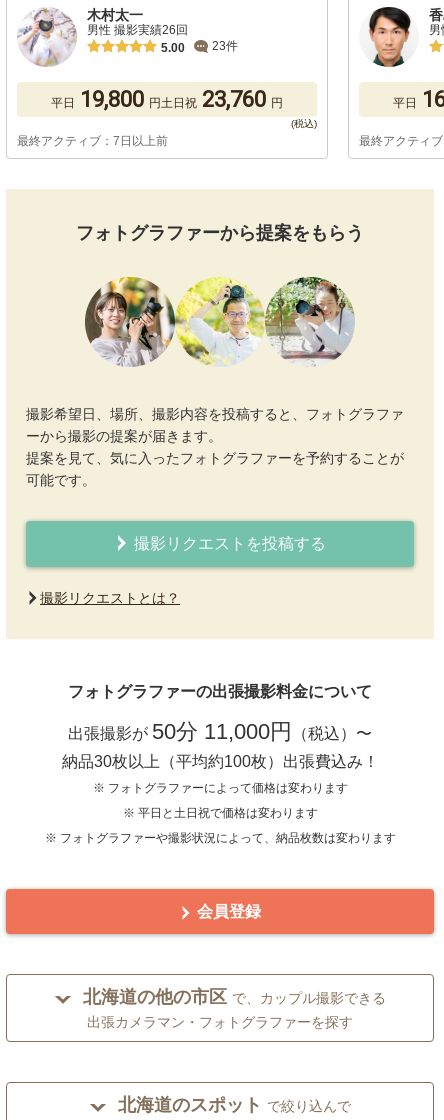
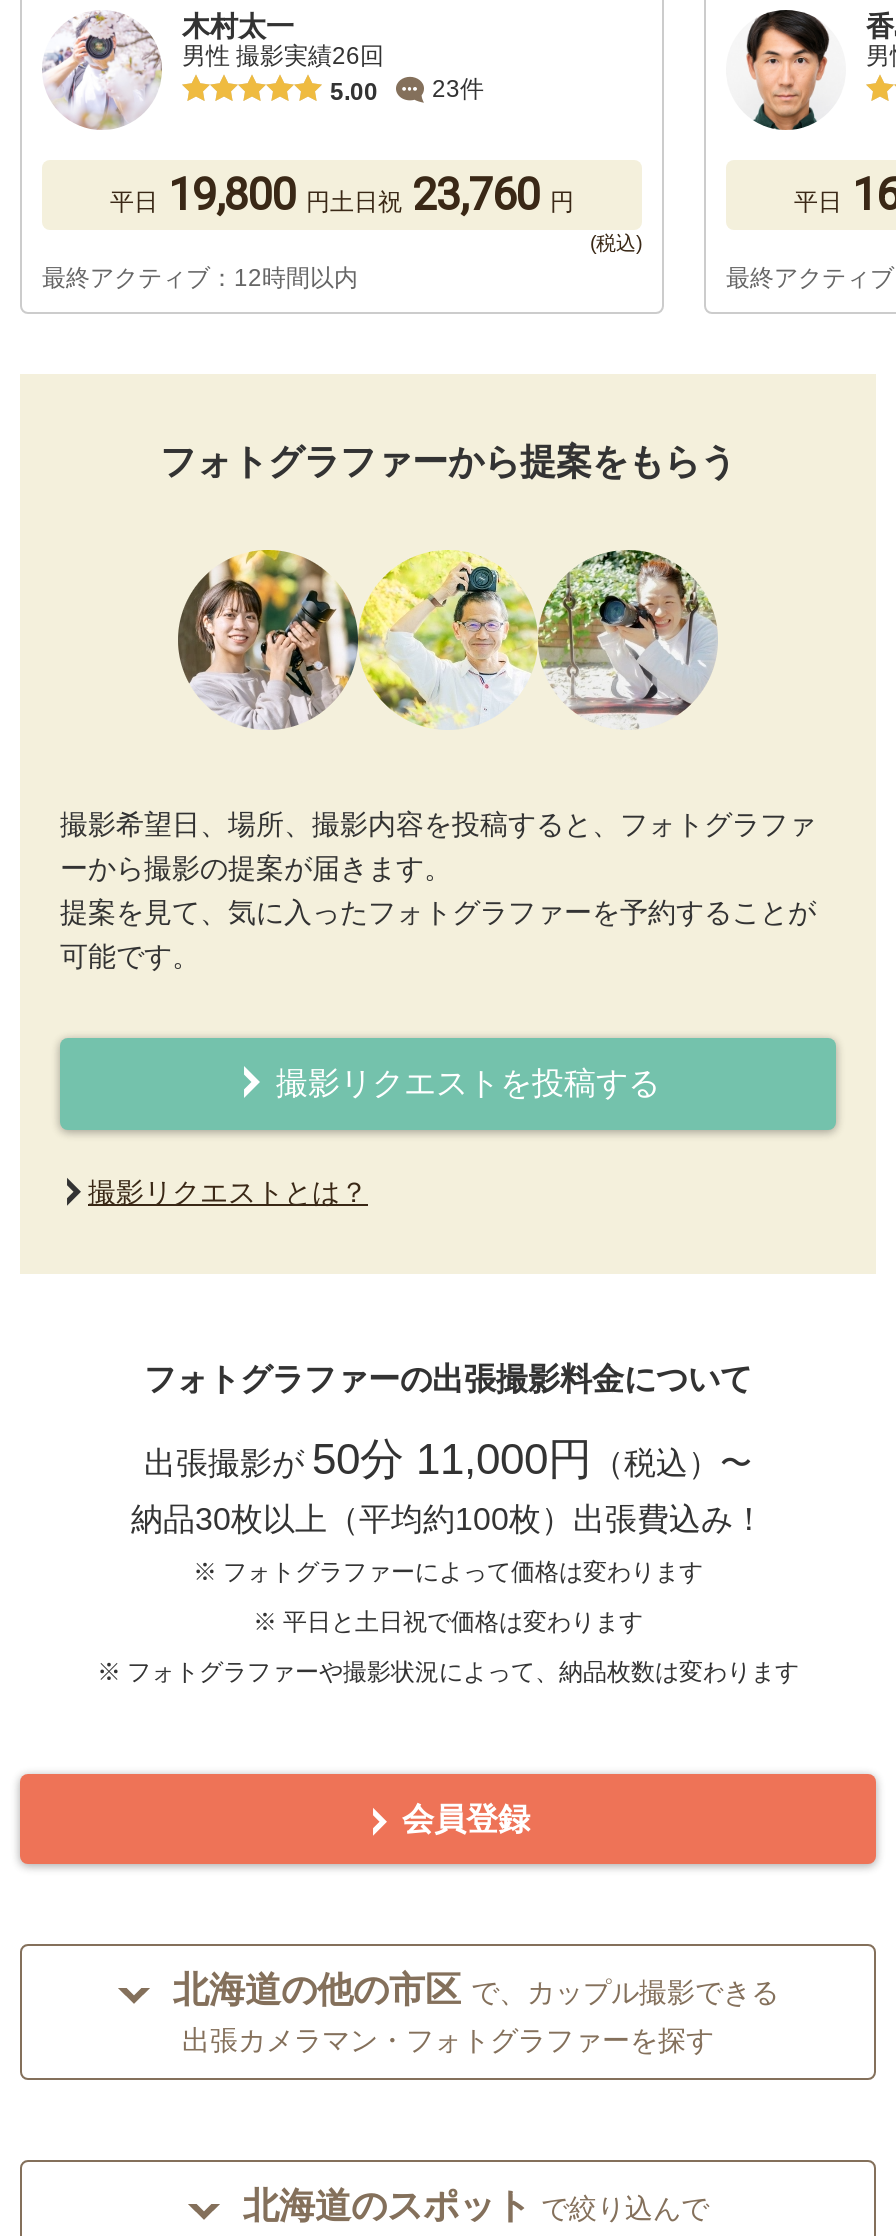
- 最終アクティブ：7日以上前
+ 最終アクティブ：12時間以内
